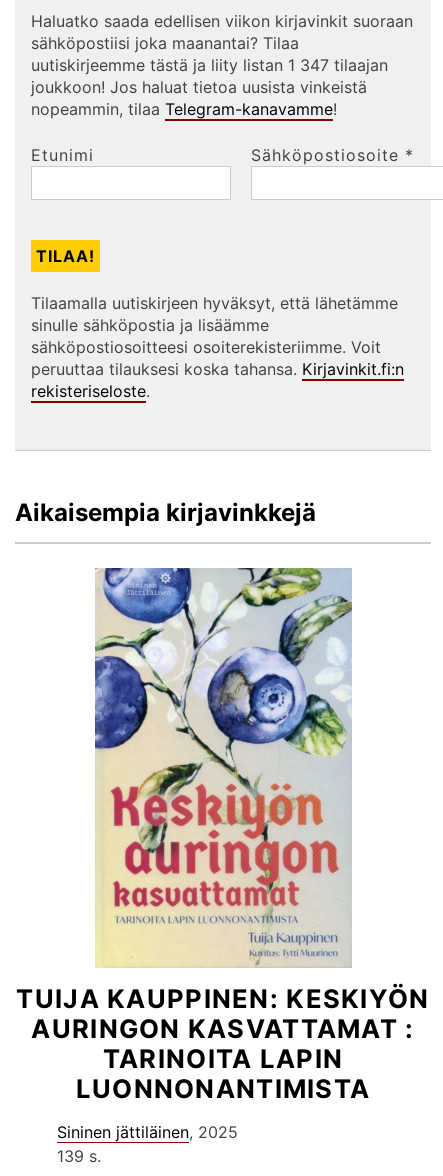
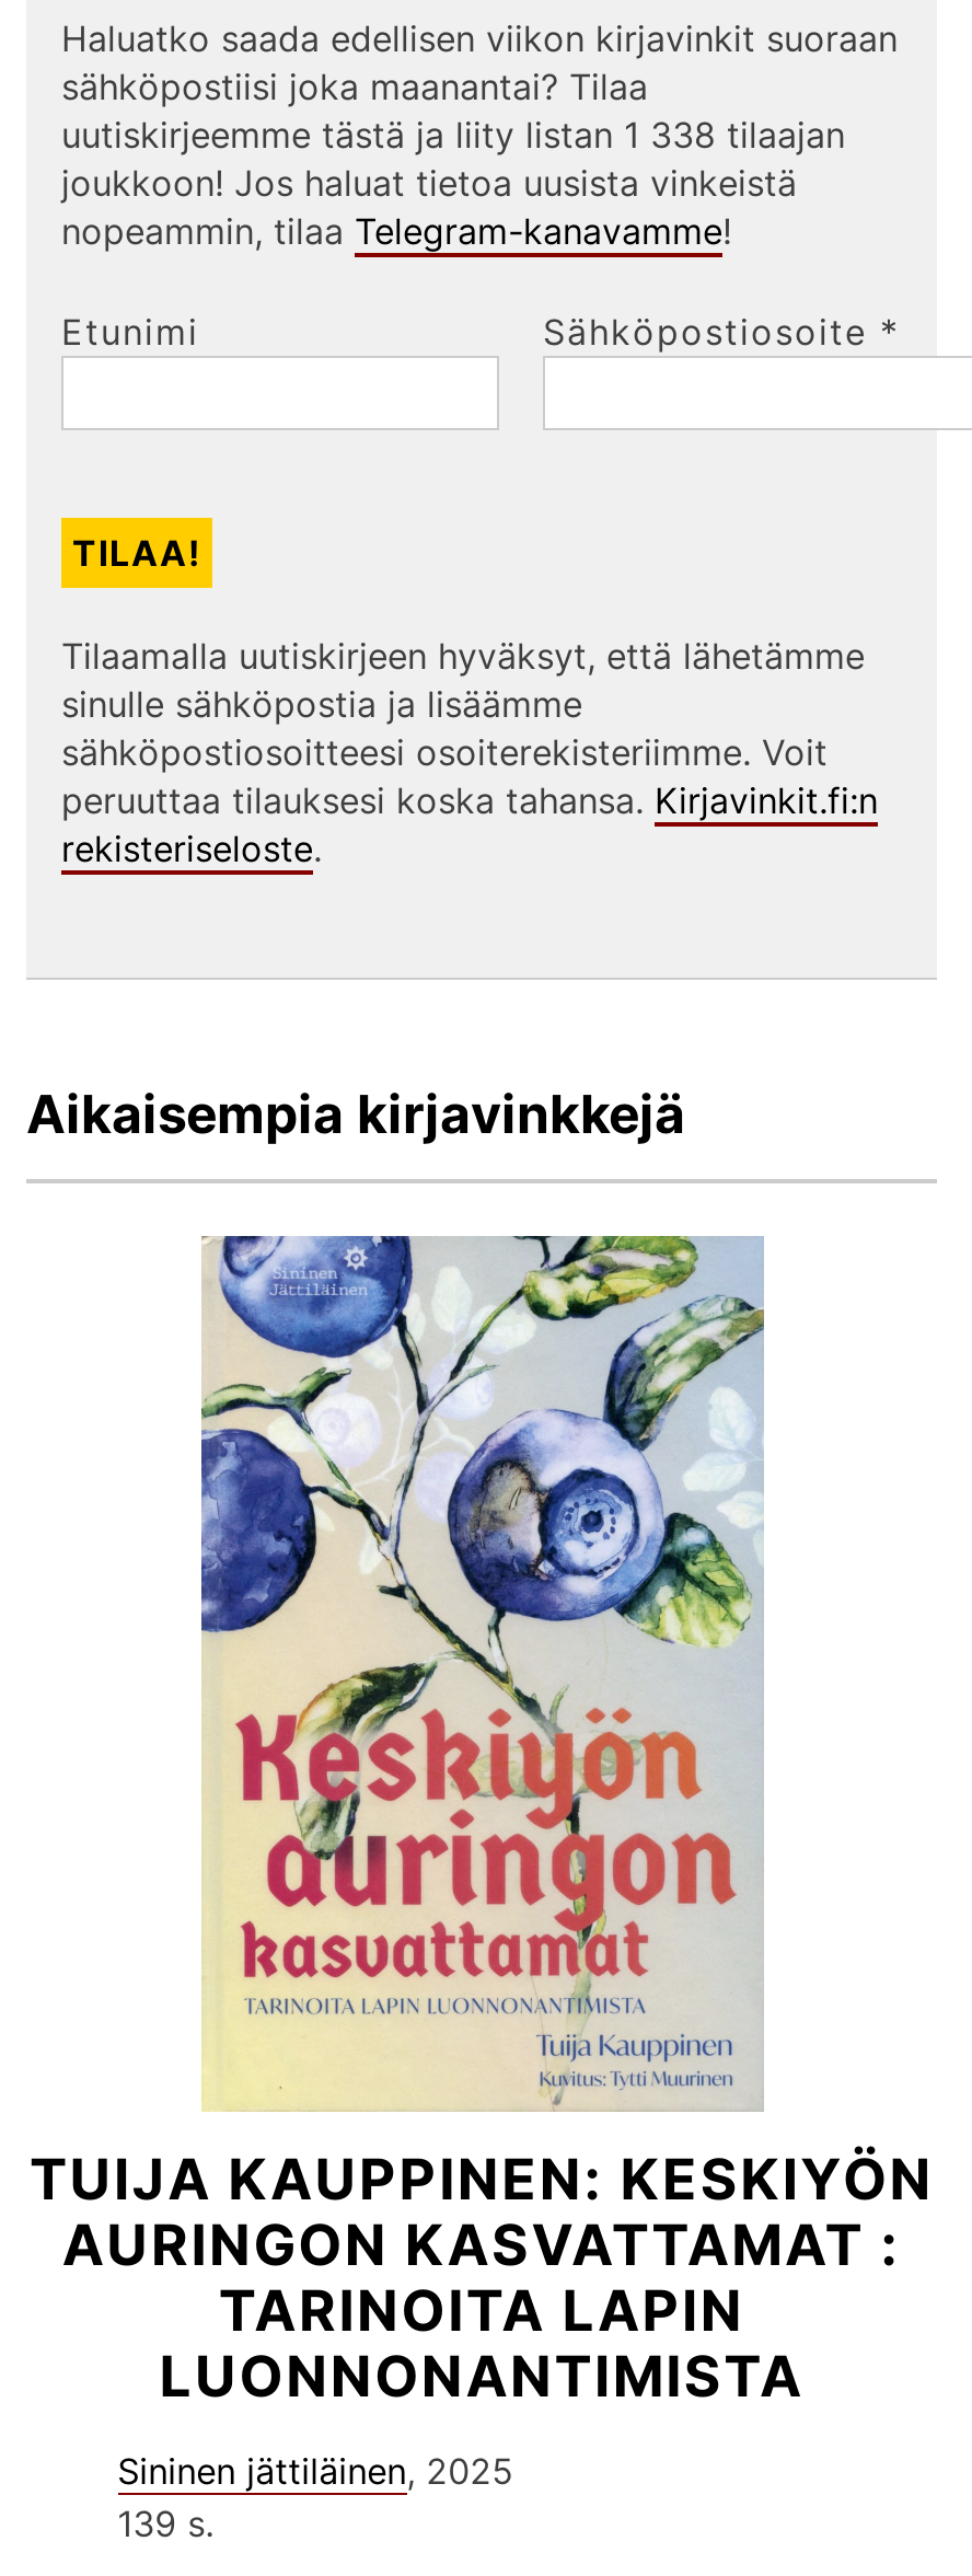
- uutiskirjeemme tästä ja liity listan 1 347 tilaajan
+ uutiskirjeemme tästä ja liity listan 1 338 tilaajan
